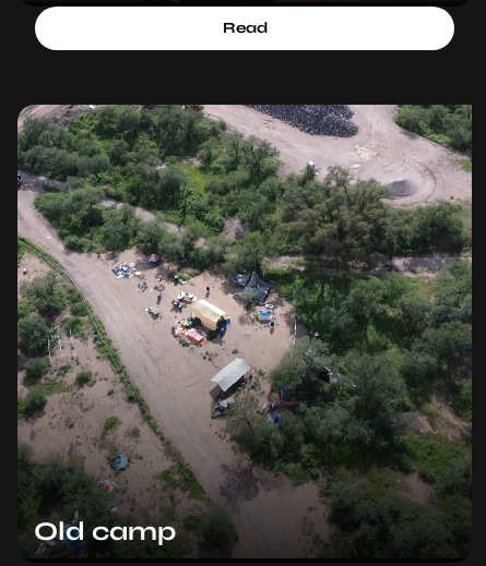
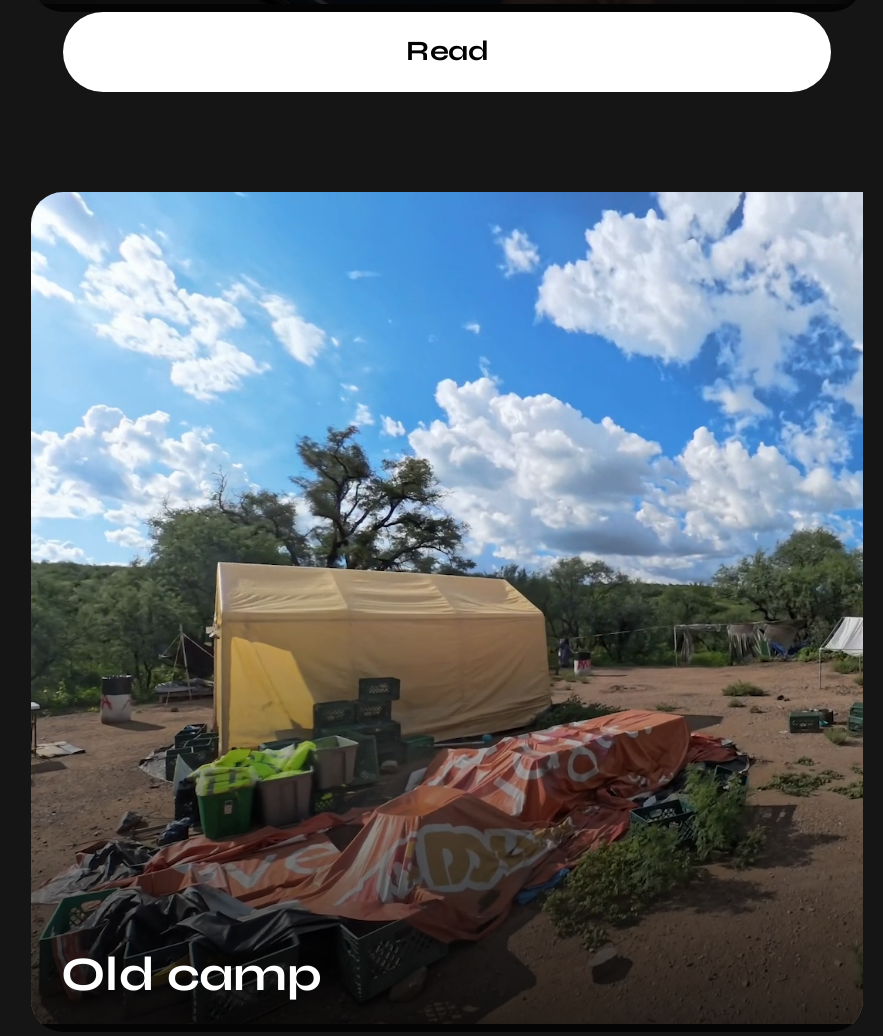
- [image]
+ [image]
